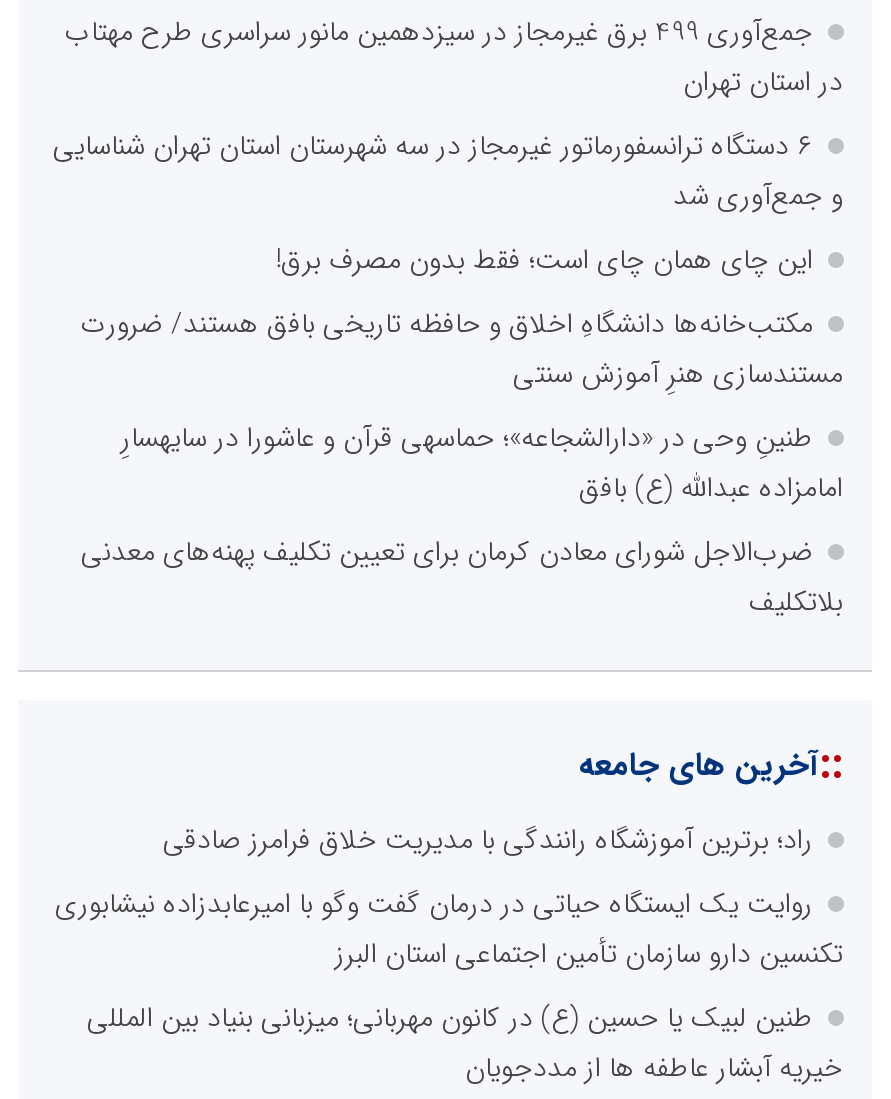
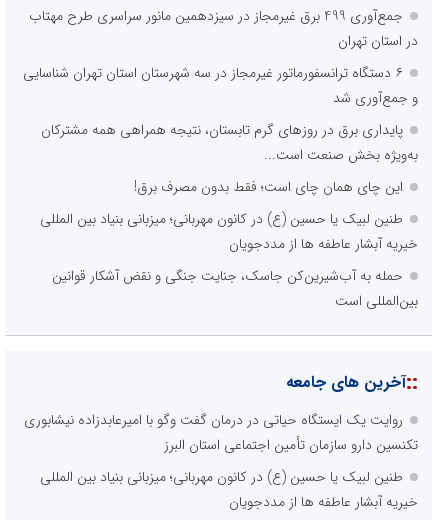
+ پایداری برق در روزهای گرم تابستان، نتیجه همراهی همه مشترکان
+ به‌ویژه بخش صنعت است...

moved down: این چای همان چای است؛ فقط بدون مصرف برق!

- مکتب‌خانه‌ها دانشگاهِ اخلاق و حافظه تاریخی بافق هستند/ ضرورت
- مستندسازی هنرِ آموزش سنتی
- طنینِ وحی در «دارالشجاعه»؛ حماسهی قرآن و عاشورا در سایهسارِ
- امامزاده عبدالله (ع) بافق
- ضرب‌الاجل شورای معادن کرمان برای تعیین تکلیف پهنه‌های معدنی
- بلاتکلیف
+ طنین لبیک یا حسین (ع) در کانون مهربانی؛ میزبانی بنیاد بین المللی
+ خیریه آبشار عاطفه ها از مددجویان
+ حمله به آب‌شیرین‌کن جاسک، جنایت جنگی و نقض آشکار قوانین
+ بین‌المللی است

- راد؛ برترین آموزشگاه رانندگی با مدیریت خلاق فرامرز صادقی
